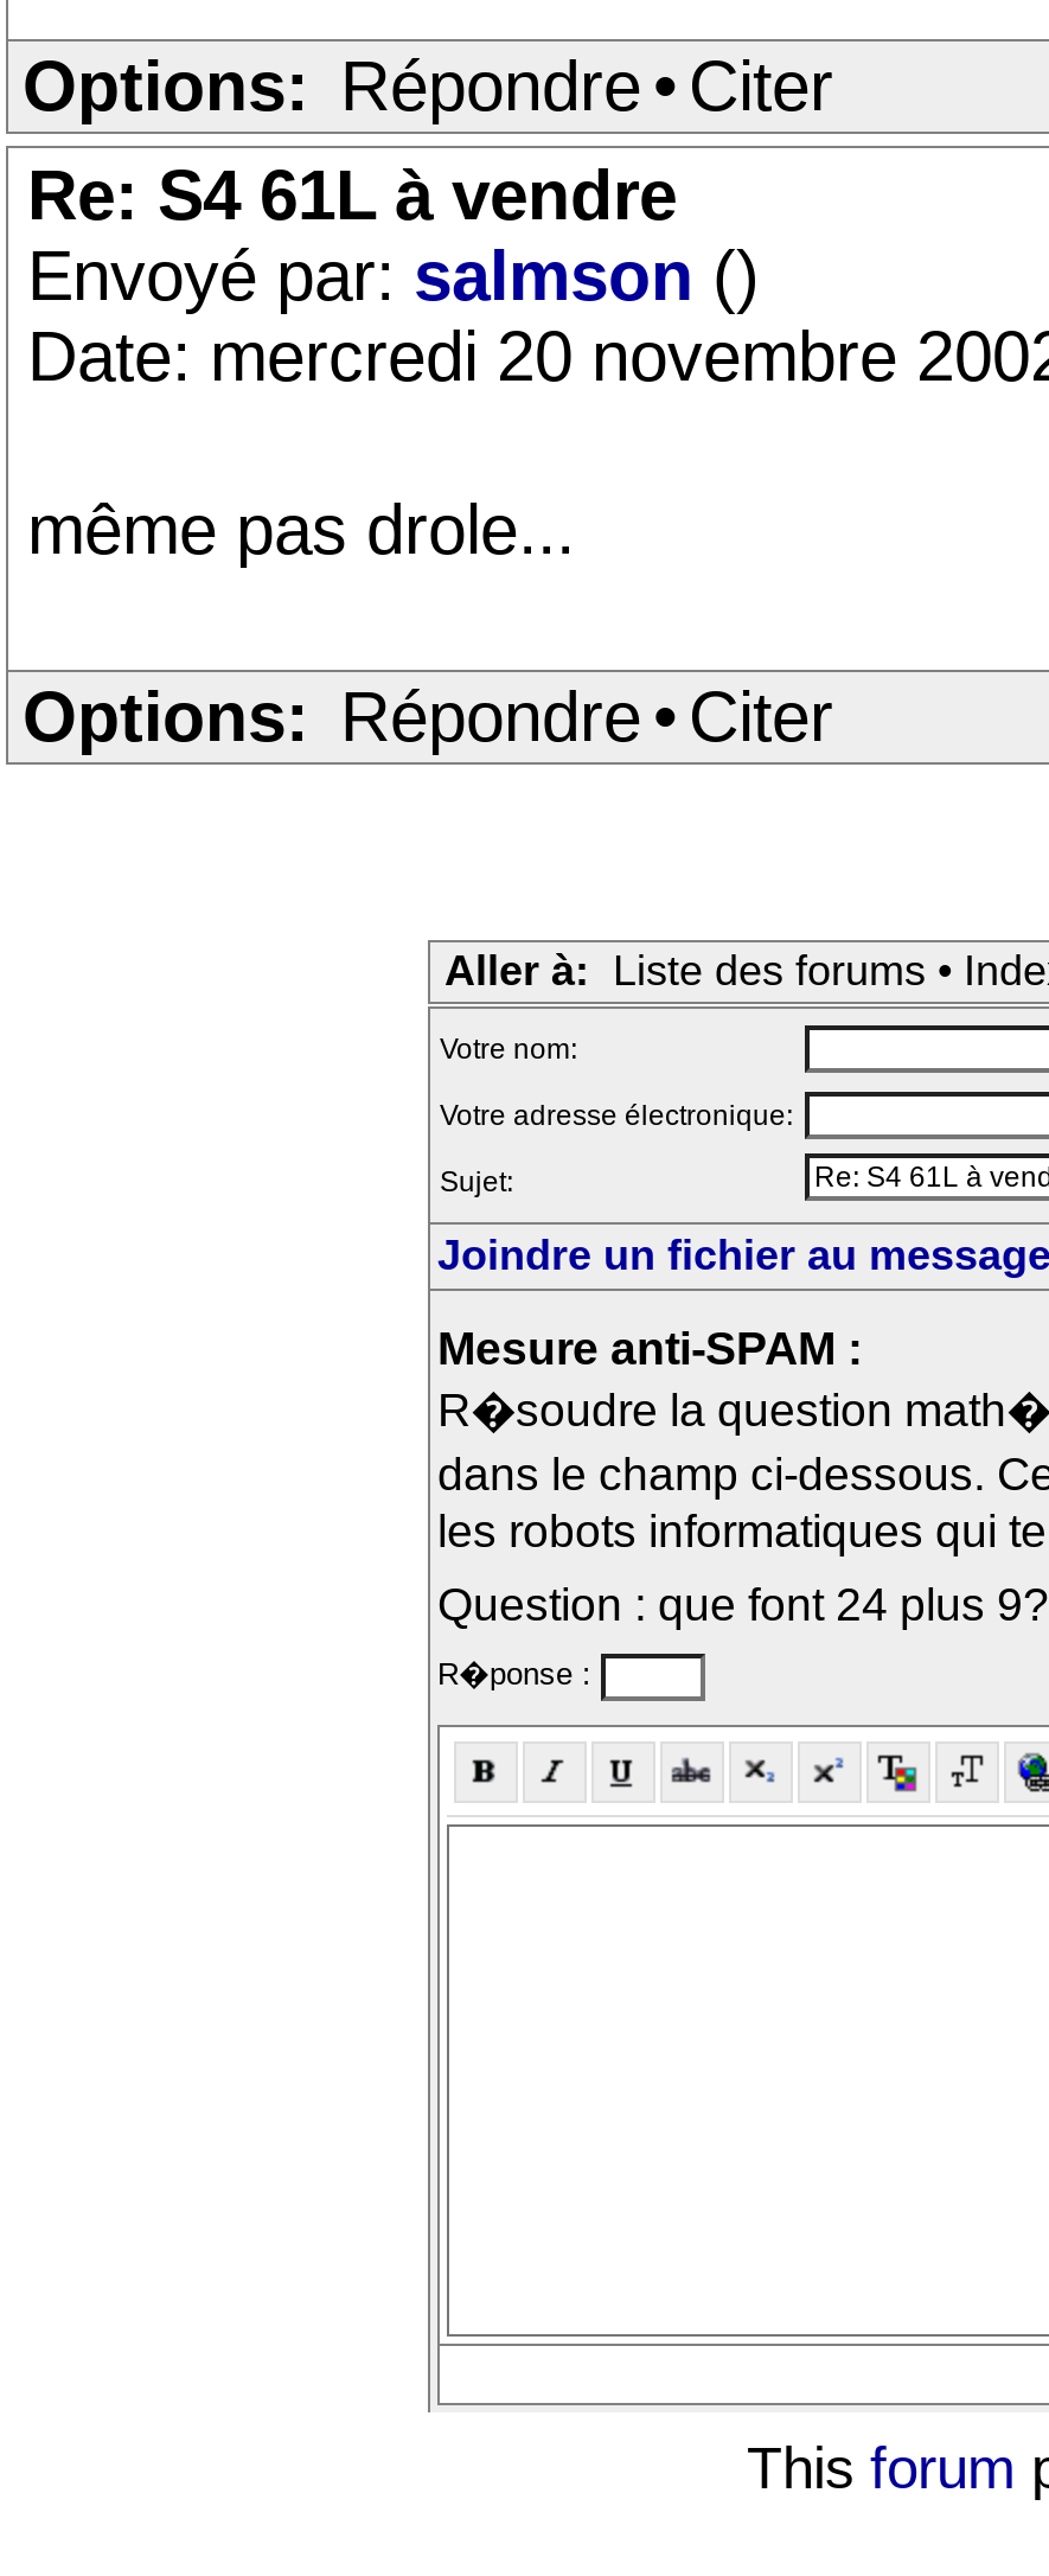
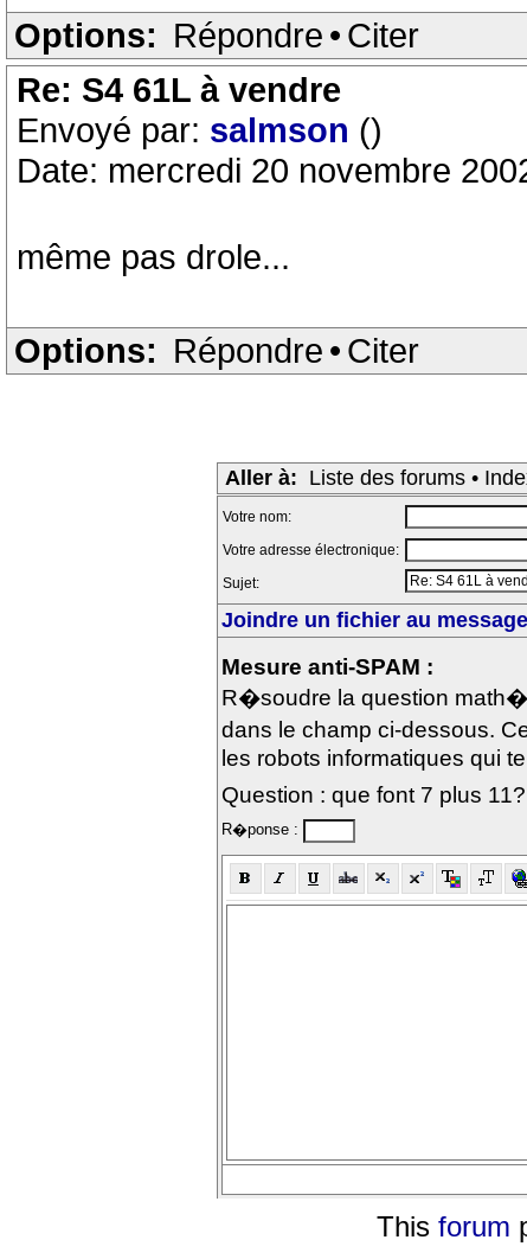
- Question : que font 24 plus 9?
+ Question : que font 7 plus 11?
